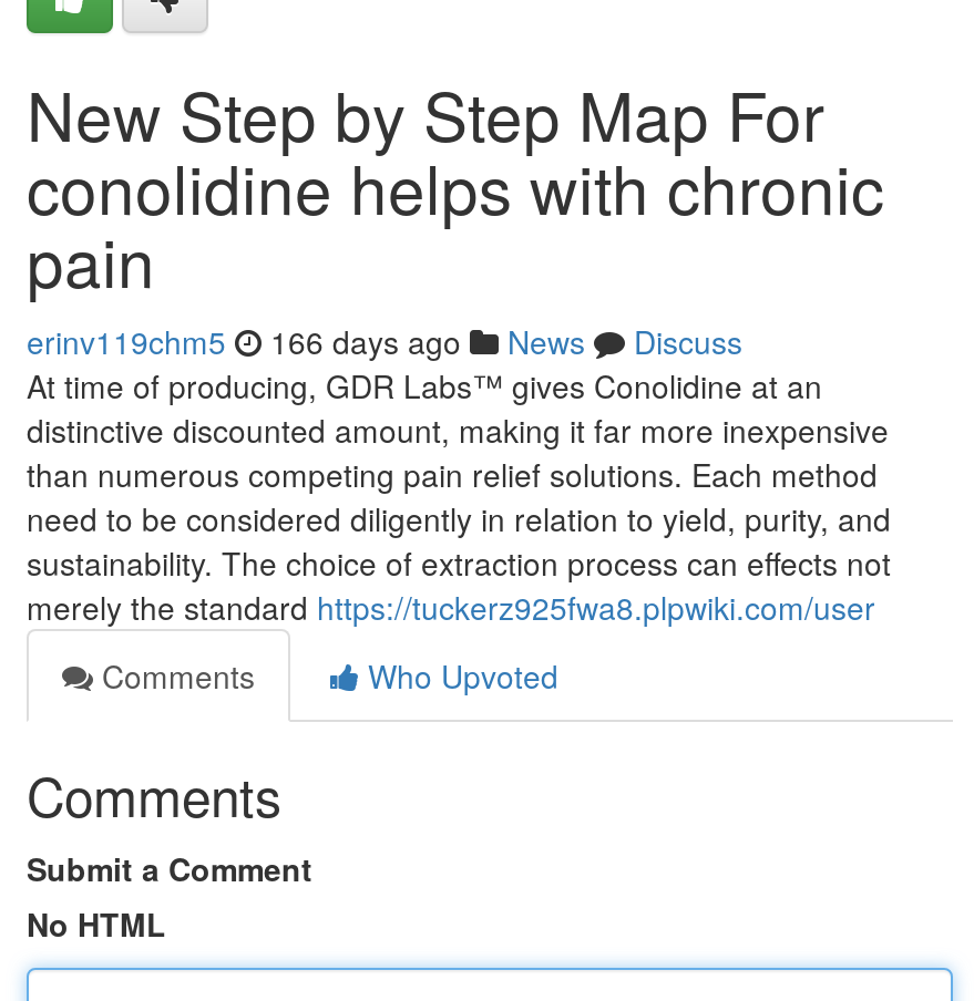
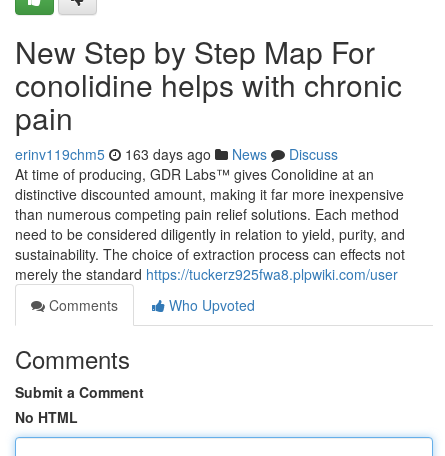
- erinv119chm5 166 days ago News Discuss
+ erinv119chm5 163 days ago News Discuss
